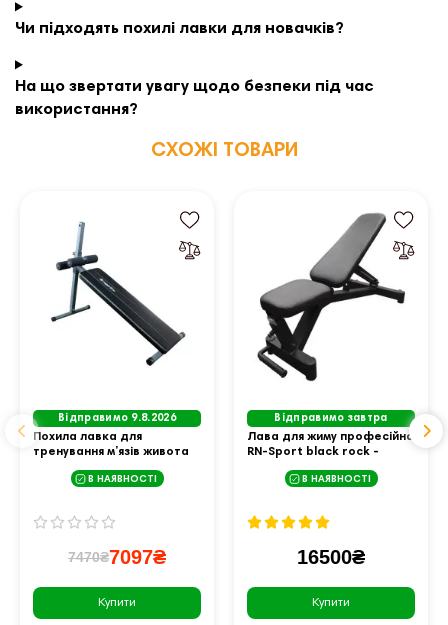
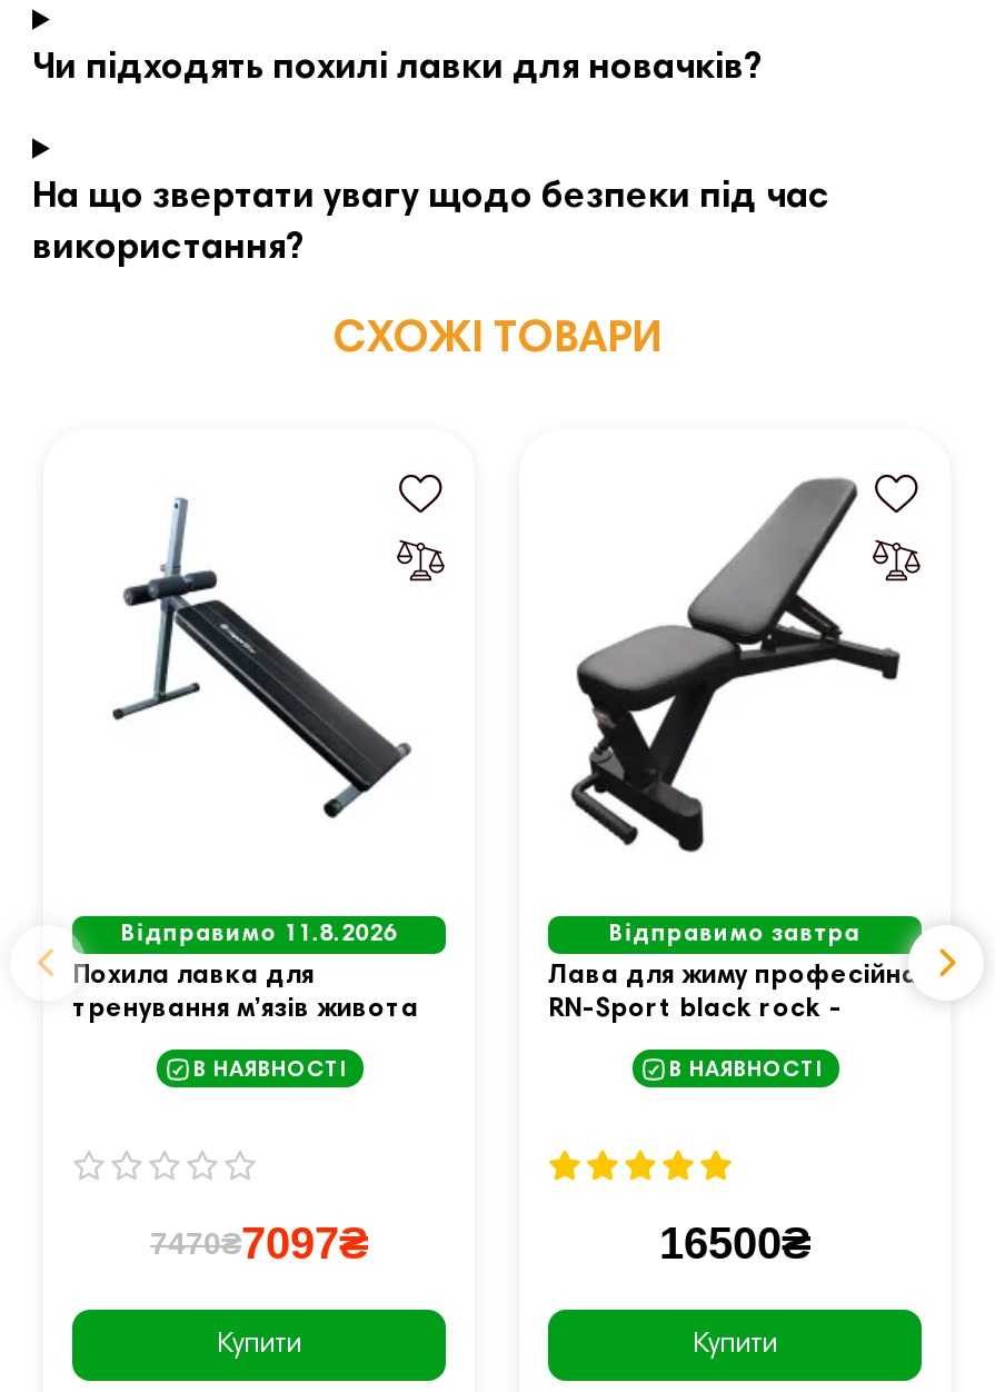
- Відправимо 9.8.2026
+ Відправимо 11.8.2026
